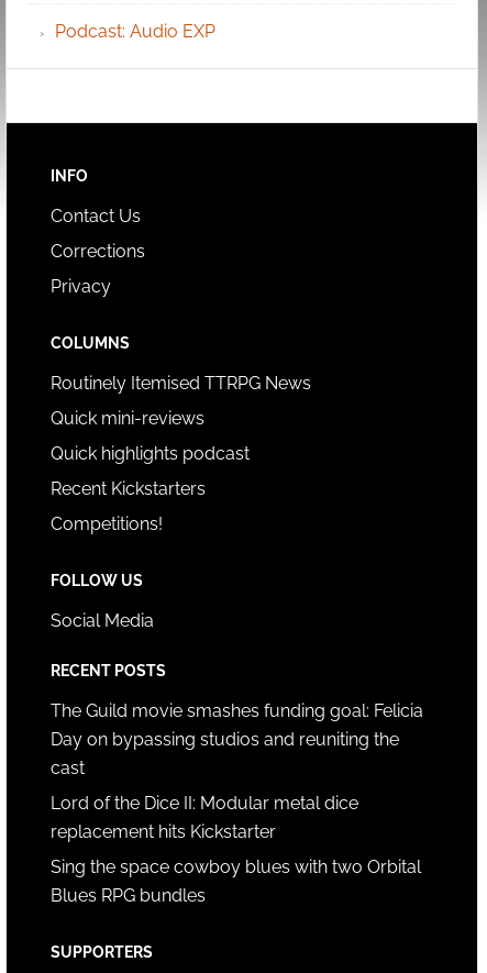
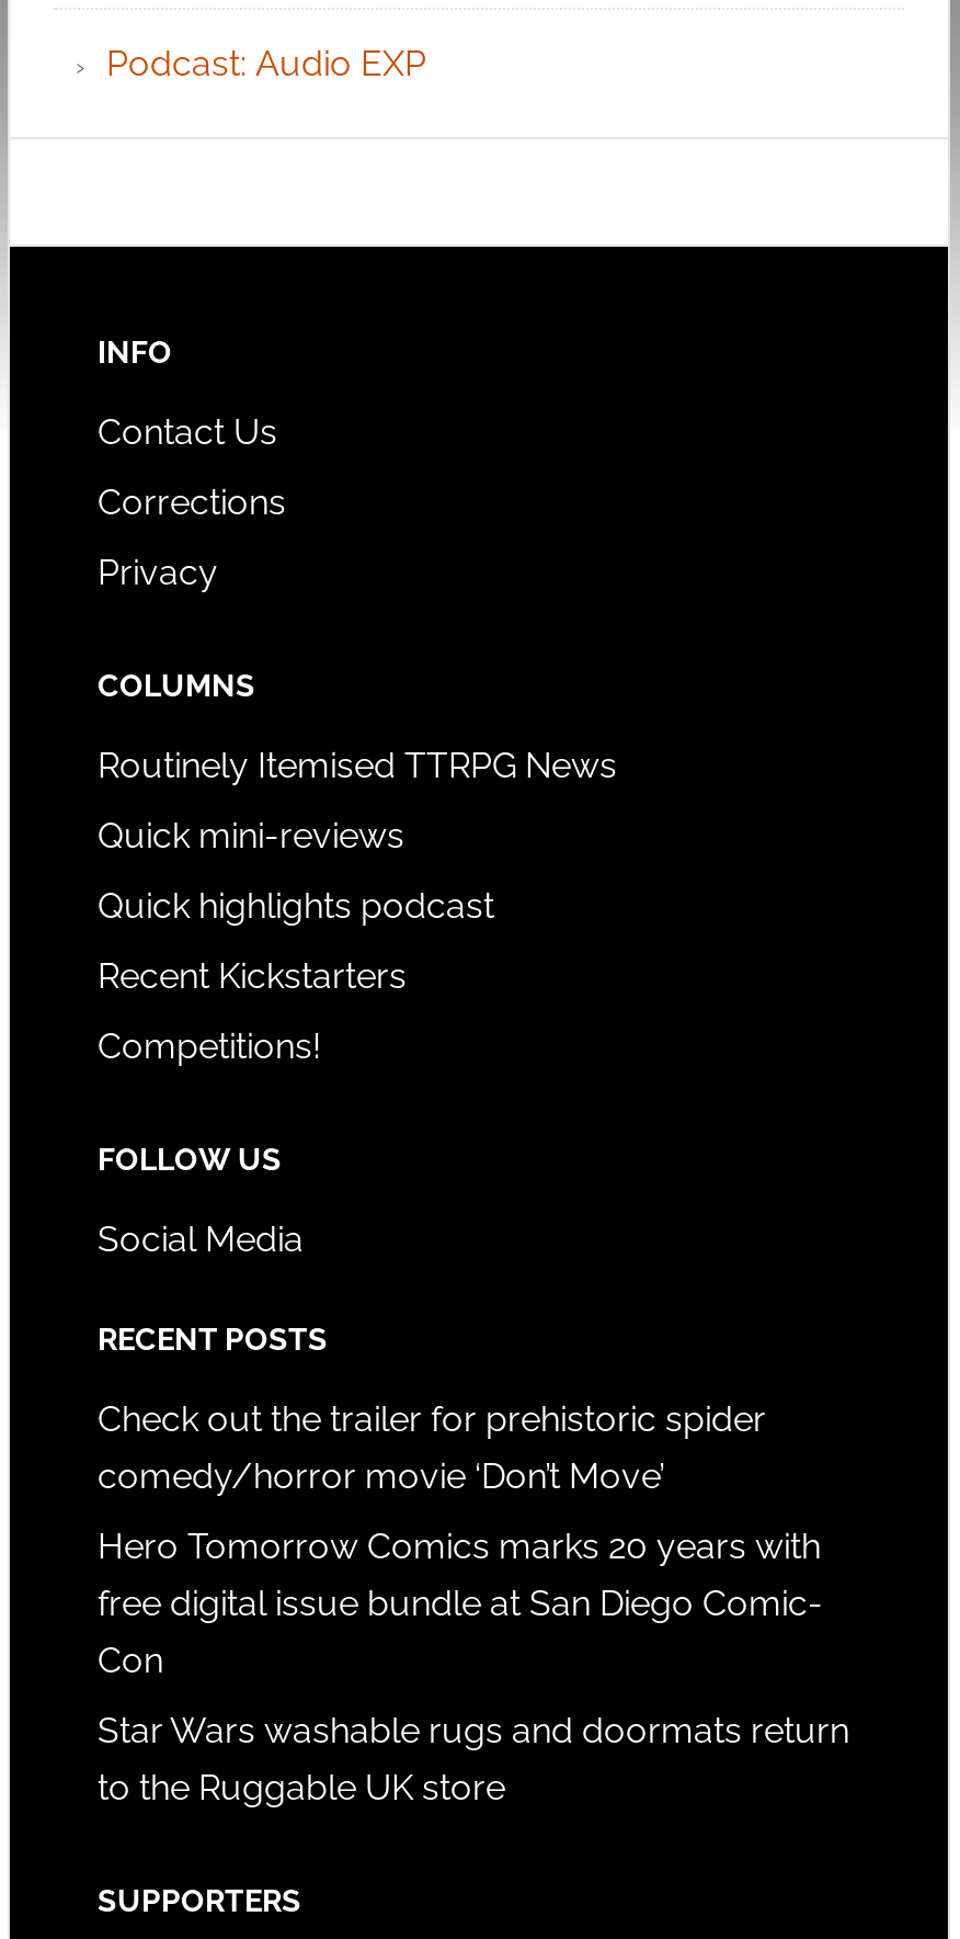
- The Guild movie smashes funding goal: Felicia
- Day on bypassing studios and reuniting the
- cast
+ Check out the trailer for prehistoric spider
+ comedy/horror movie ‘Don’t Move’

- Lord of the Dice II: Modular metal dice
- replacement hits Kickstarter
+ Hero Tomorrow Comics marks 20 years with
+ free digital issue bundle at San Diego Comic-
+ Con

- Sing the space cowboy blues with two Orbital
- Blues RPG bundles
+ Star Wars washable rugs and doormats return
+ to the Ruggable UK store
